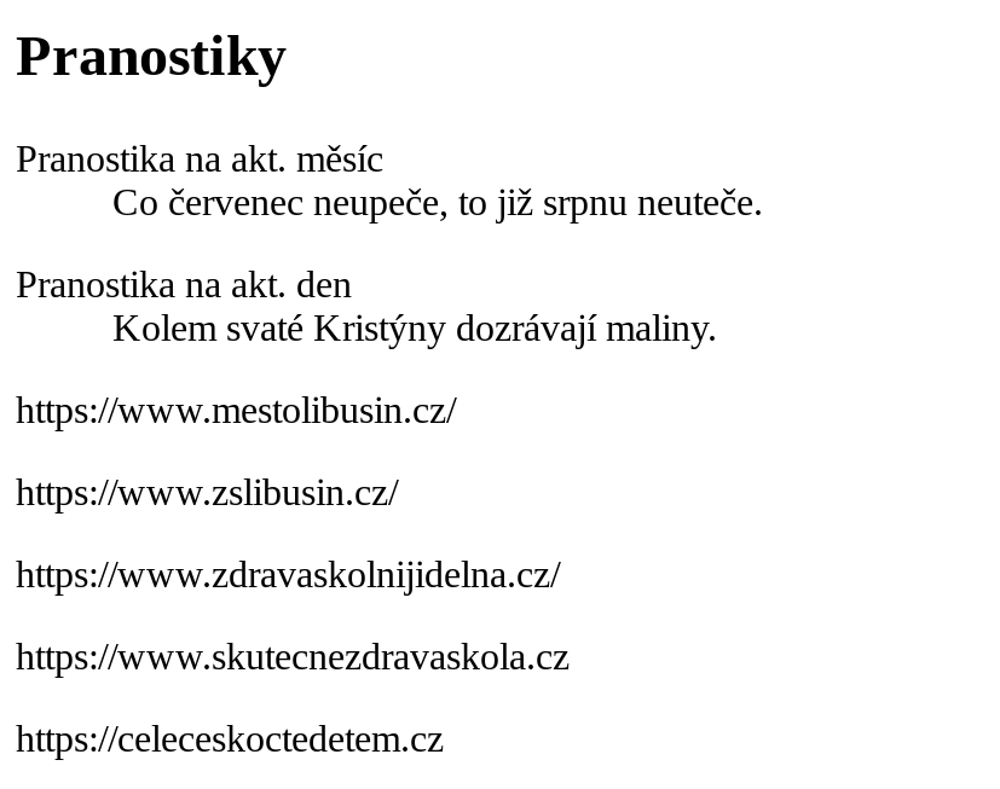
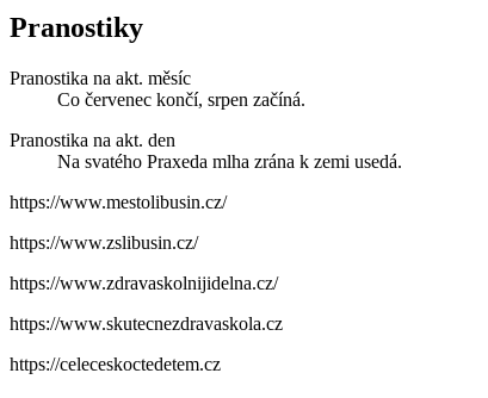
- Co červenec neupeče, to již srpnu neuteče.
+ Co červenec končí, srpen začíná.

- Kolem svaté Kristýny dozrávají maliny.
+ Na svatého Praxeda mlha zrána k zemi usedá.
